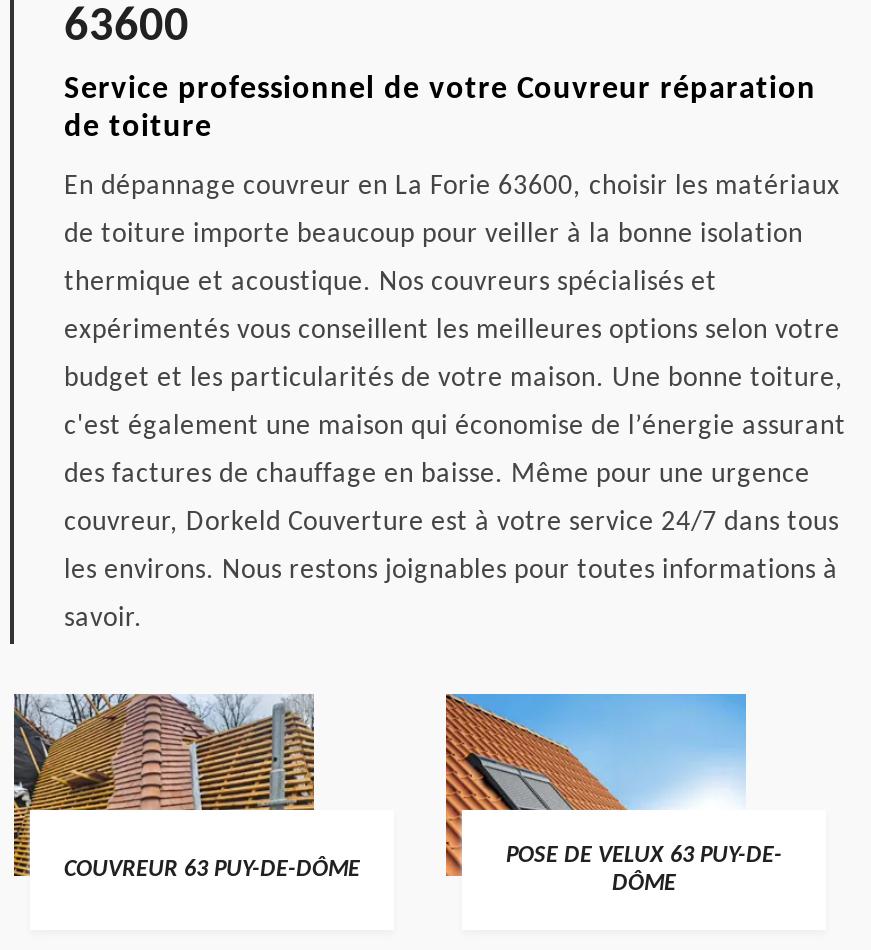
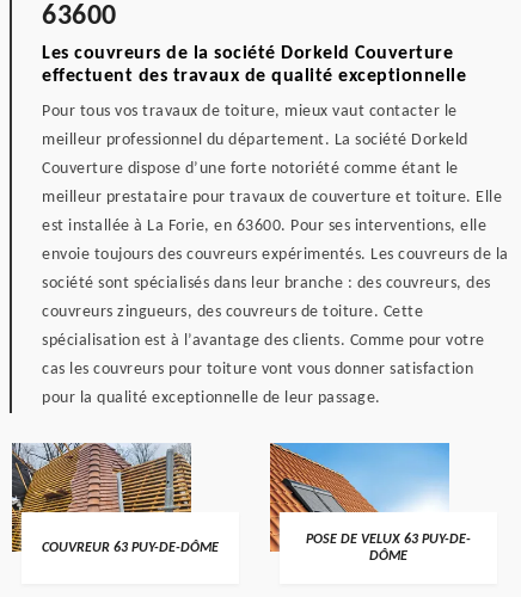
- Service professionnel de votre Couvreur réparation
- de toiture
- En dépannage couvreur en La Forie 63600, choisir les matériaux
- de toiture importe beaucoup pour veiller à la bonne isolation
- thermique et acoustique. Nos couvreurs spécialisés et
- expérimentés vous conseillent les meilleures options selon votre
- budget et les particularités de votre maison. Une bonne toiture,
- c'est également une maison qui économise de l’énergie assurant
- des factures de chauffage en baisse. Même pour une urgence
- couvreur, Dorkeld Couverture est à votre service 24/7 dans tous
- les environs. Nous restons joignables pour toutes informations à
- savoir.
+ Les couvreurs de la société Dorkeld Couverture
+ effectuent des travaux de qualité exceptionnelle
+ Pour tous vos travaux de toiture, mieux vaut contacter le
+ meilleur professionnel du département. La société Dorkeld
+ Couverture dispose d’une forte notoriété comme étant le
+ meilleur prestataire pour travaux de couverture et toiture. Elle
+ est installée à La Forie, en 63600. Pour ses interventions, elle
+ envoie toujours des couvreurs expérimentés. Les couvreurs de la
+ société sont spécialisés dans leur branche : des couvreurs, des
+ couvreurs zingueurs, des couvreurs de toiture. Cette
+ spécialisation est à l’avantage des clients. Comme pour votre
+ cas les couvreurs pour toiture vont vous donner satisfaction
+ pour la qualité exceptionnelle de leur passage.
